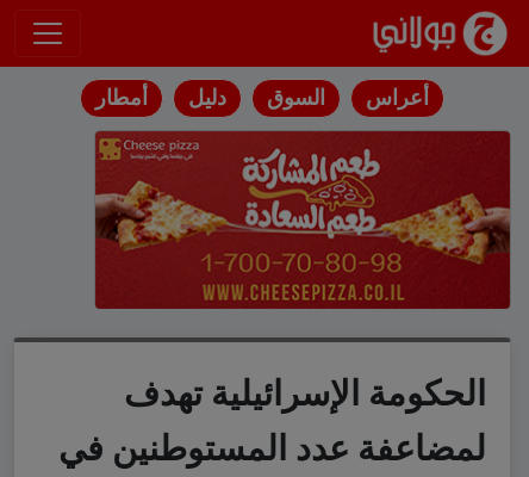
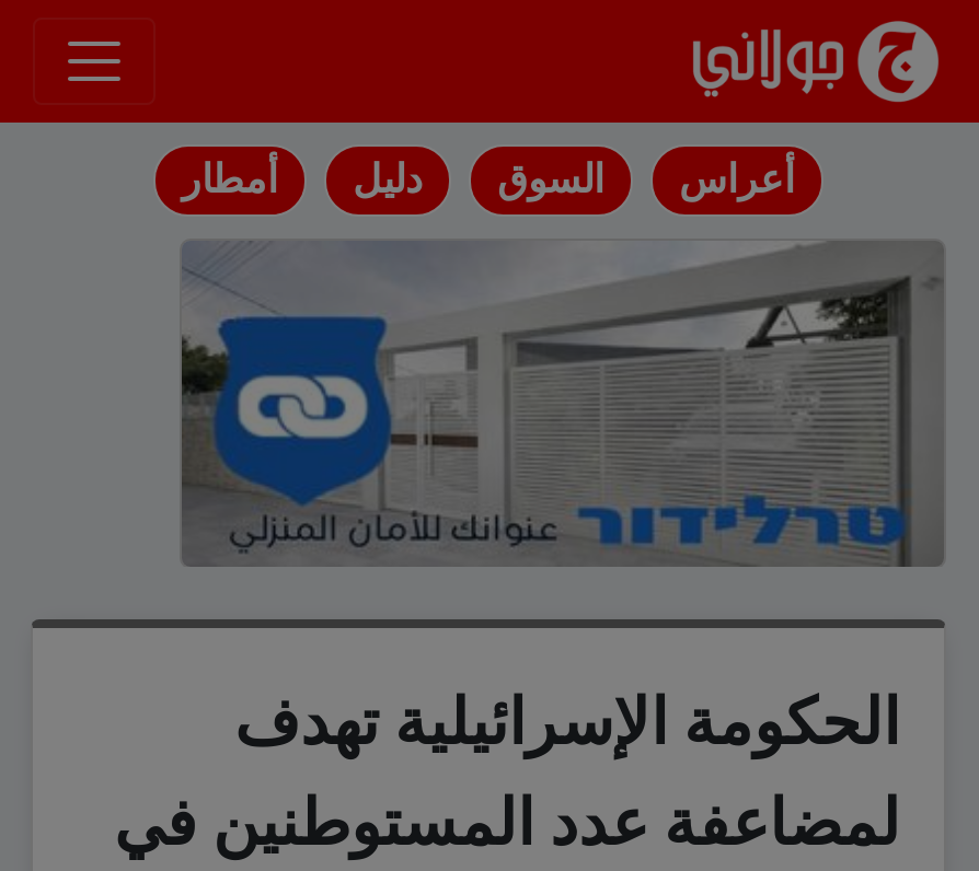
- [image]
+ [image]
